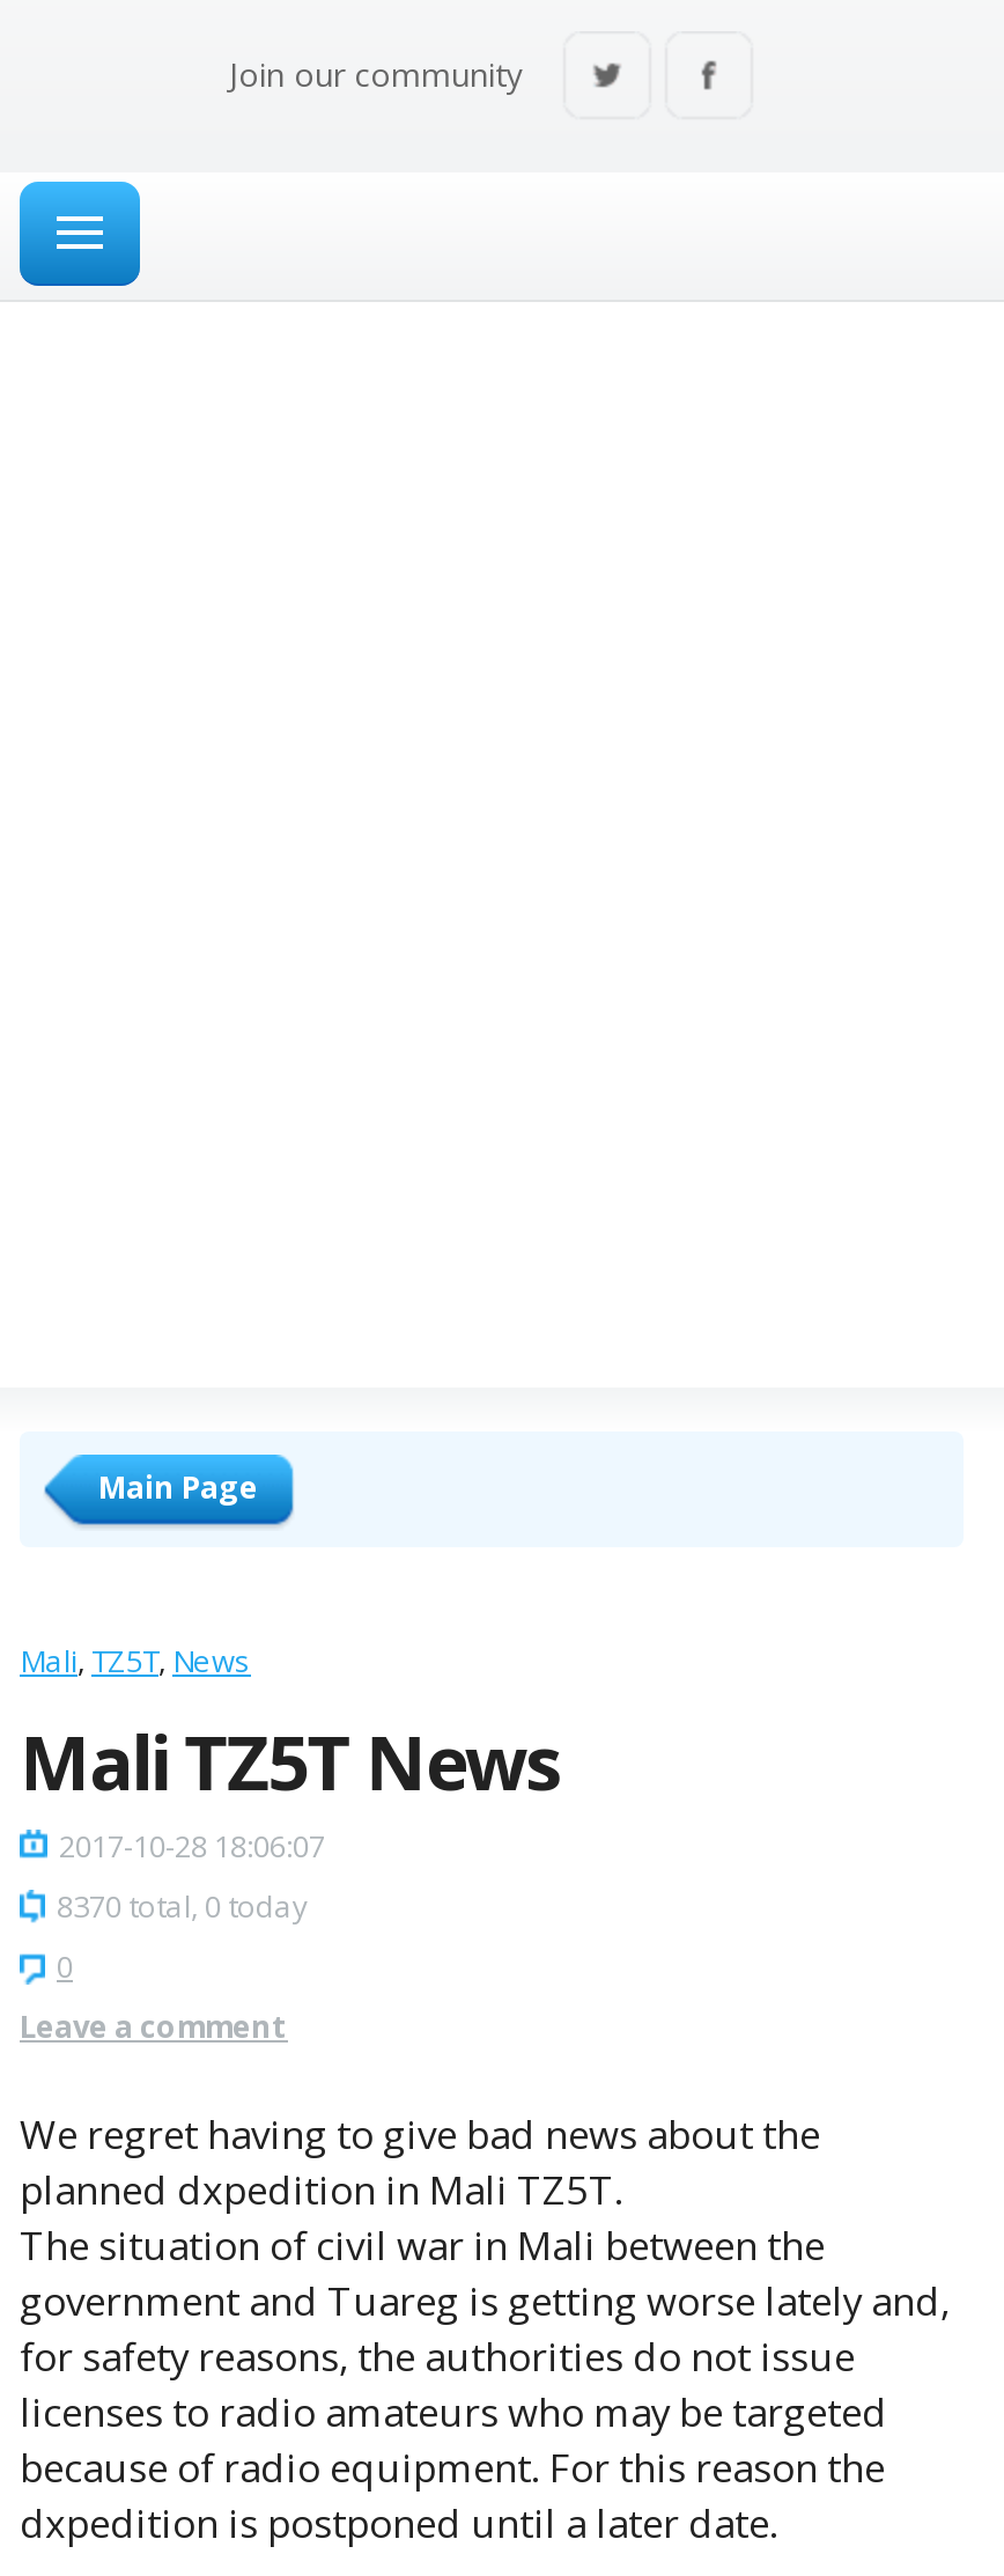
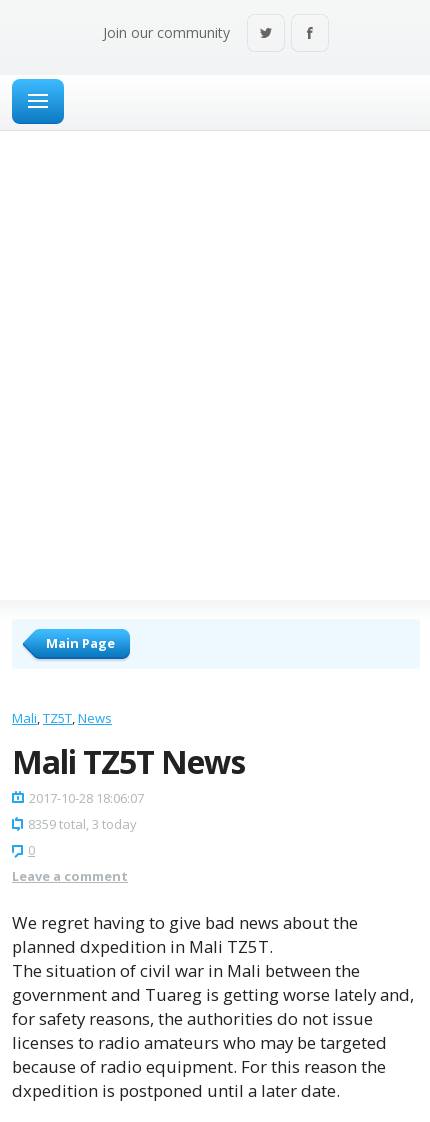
- 8370 total, 0 today
+ 8359 total, 3 today
